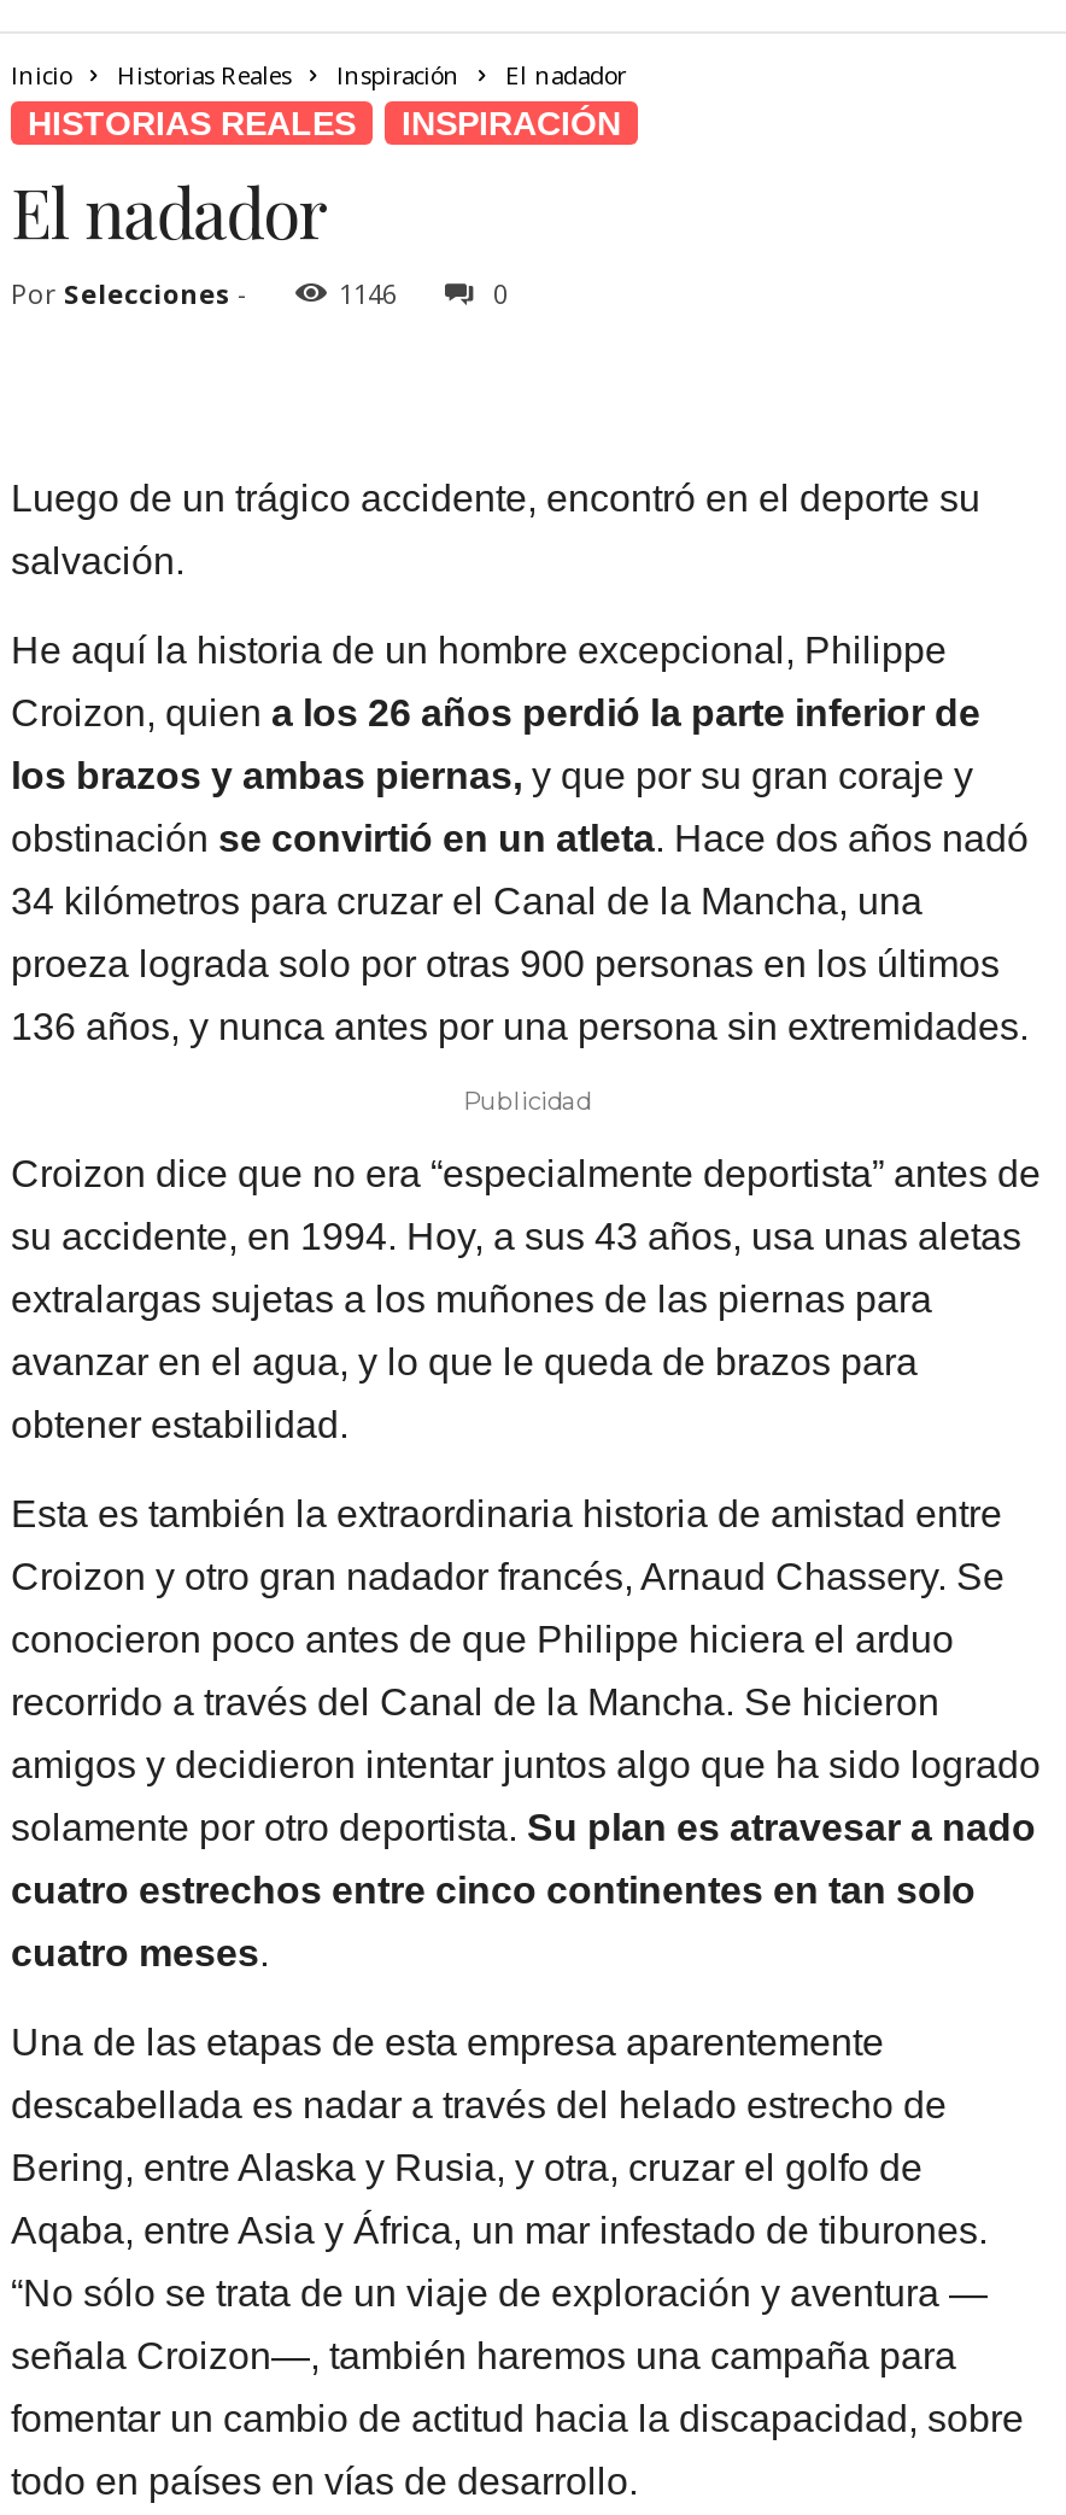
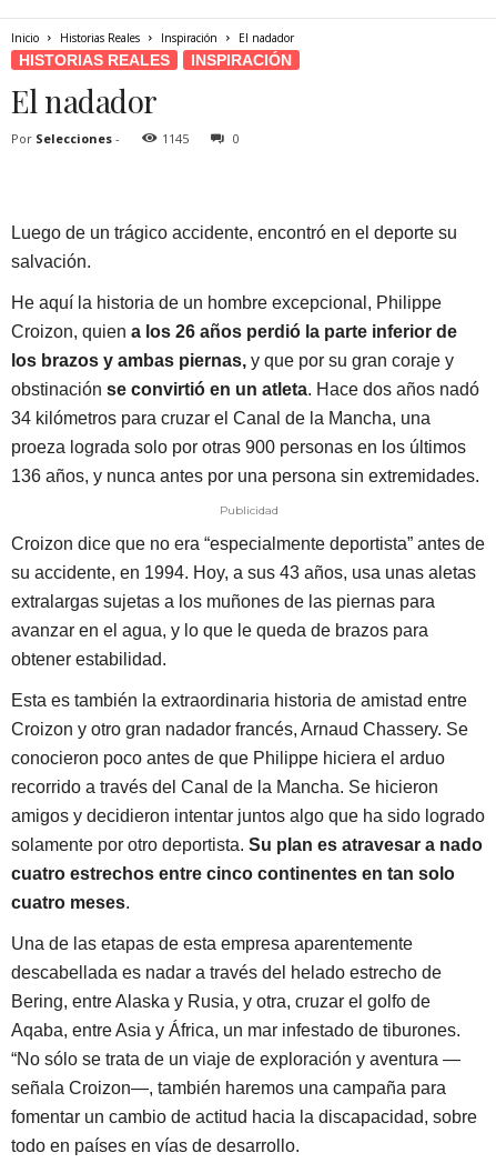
- 1146
+ 1145
